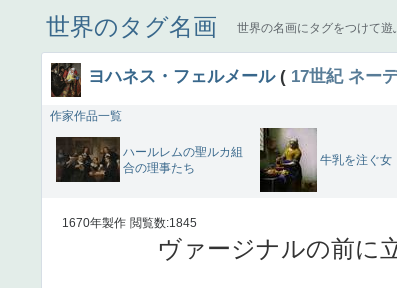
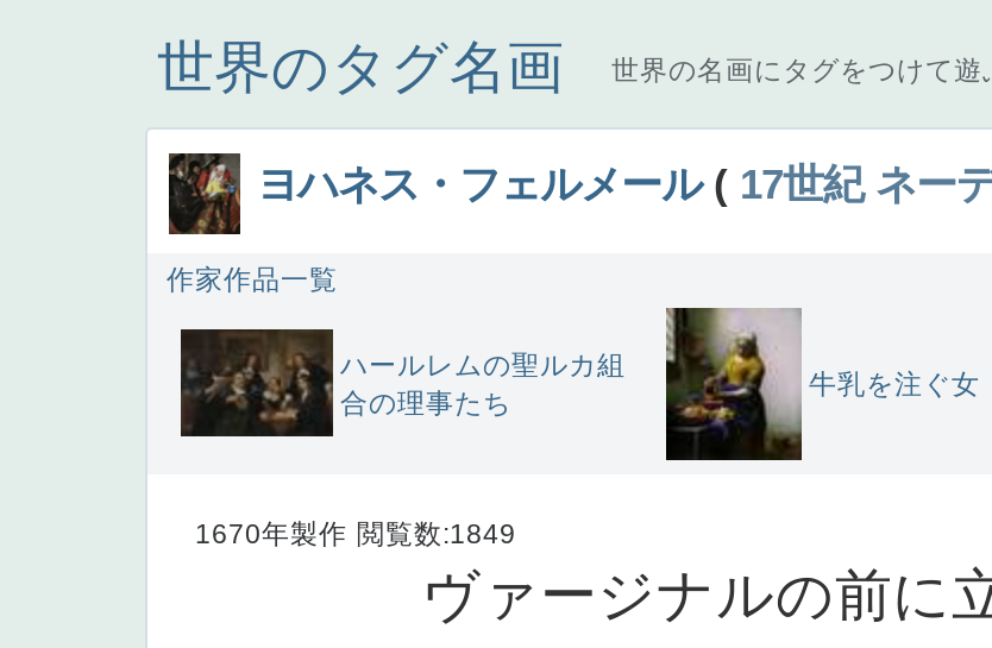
- 1670年製作閲覧数:1845
+ 1670年製作閲覧数:1849
